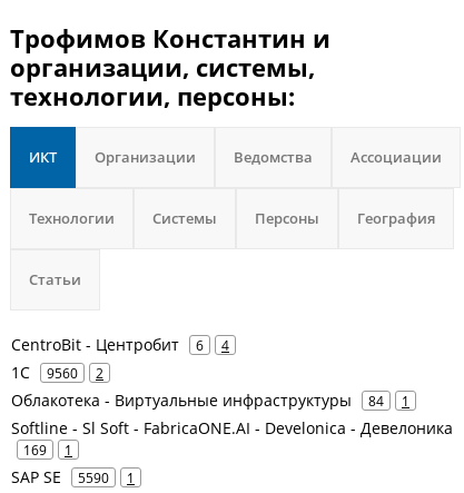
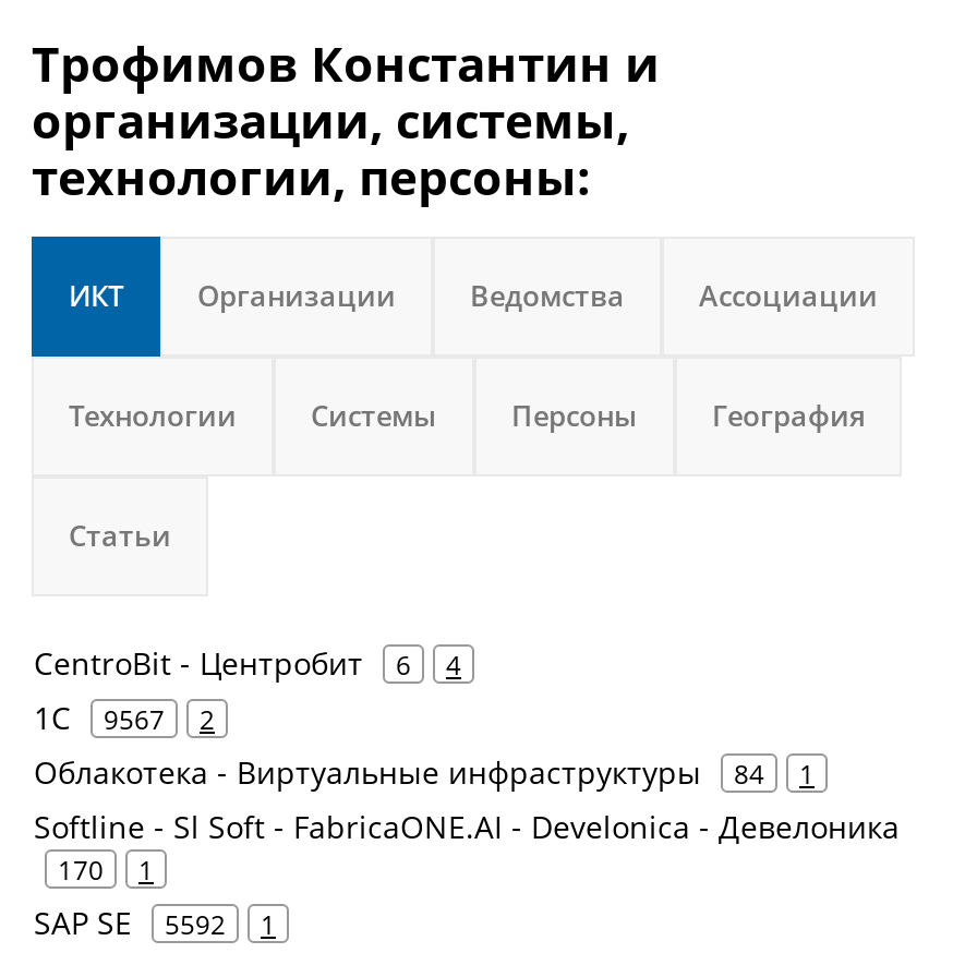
- 1С 9560 2
+ 1С 9567 2

- 169 1
+ 170 1

- SAP SE 5590 1
+ SAP SE 5592 1
